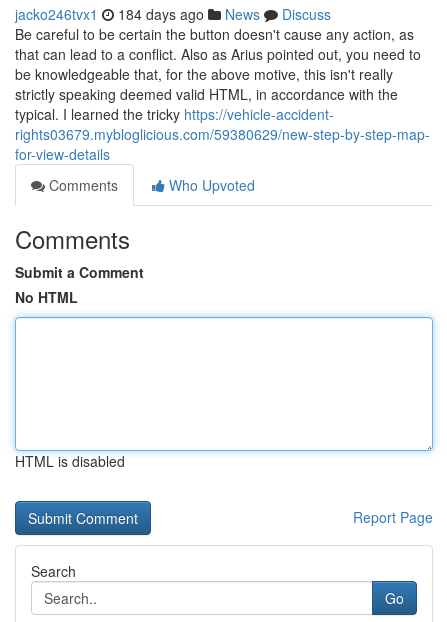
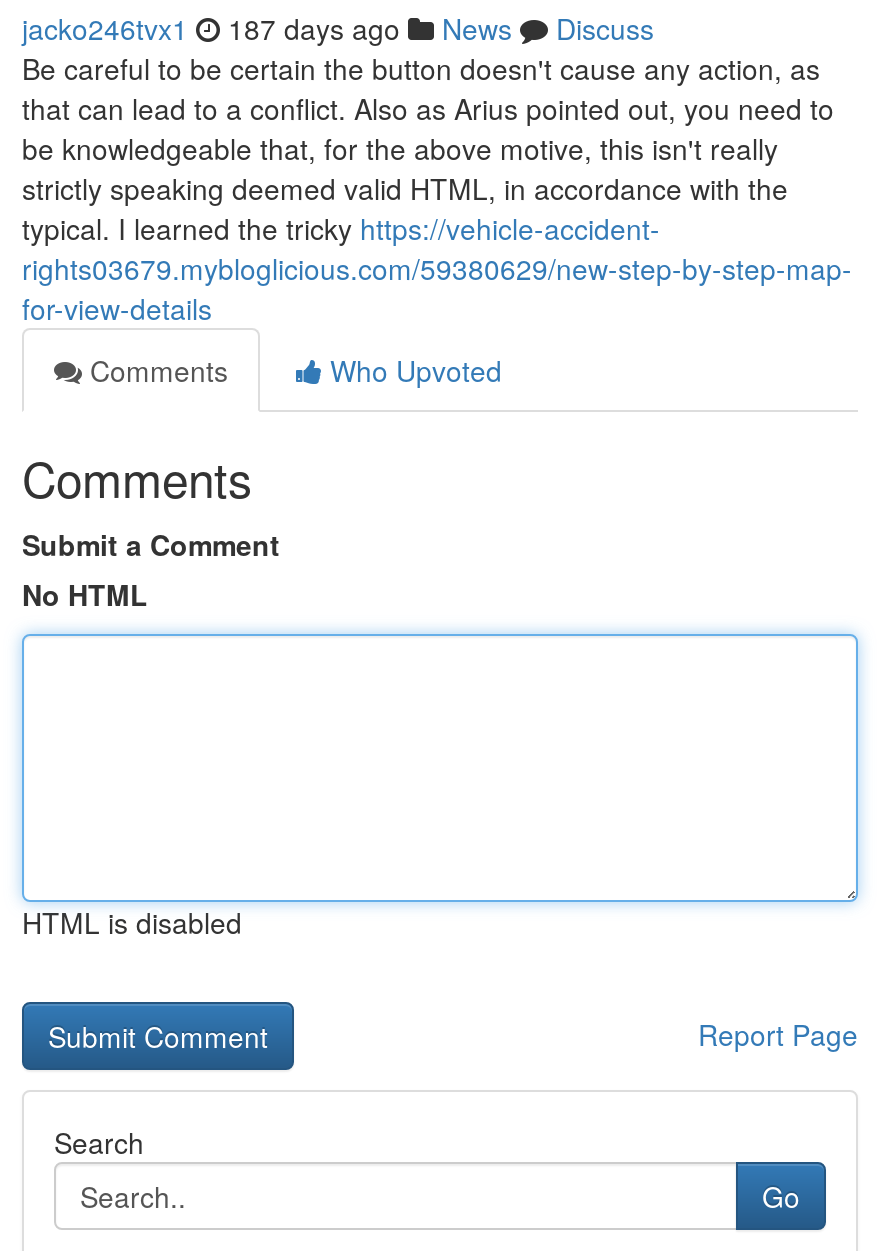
- jacko246tvx1 184 days ago News Discuss
+ jacko246tvx1 187 days ago News Discuss
